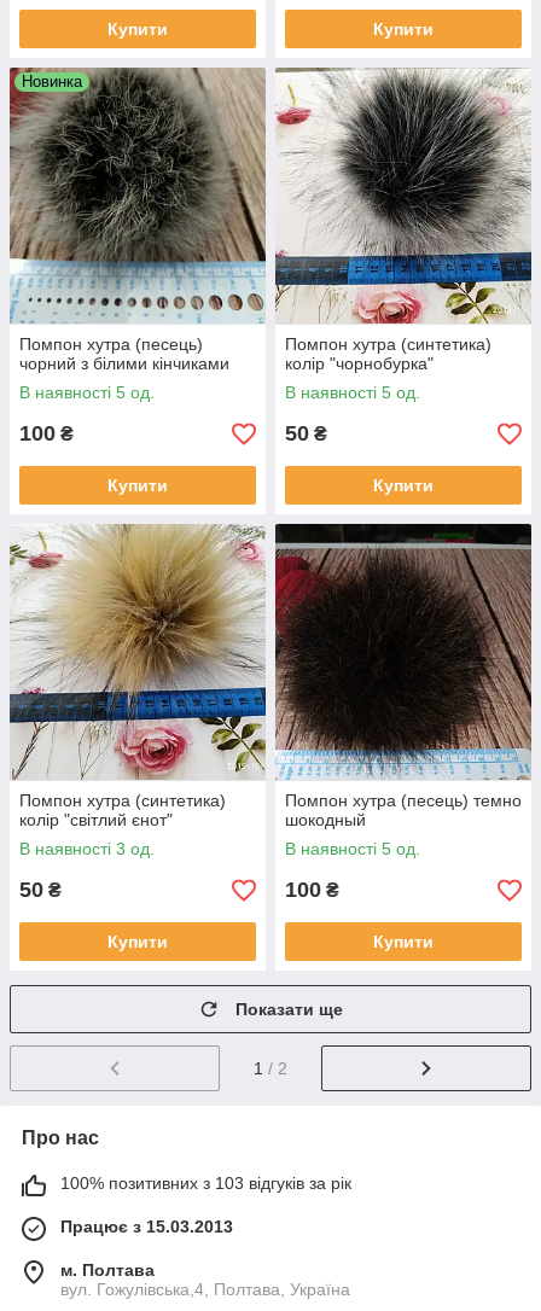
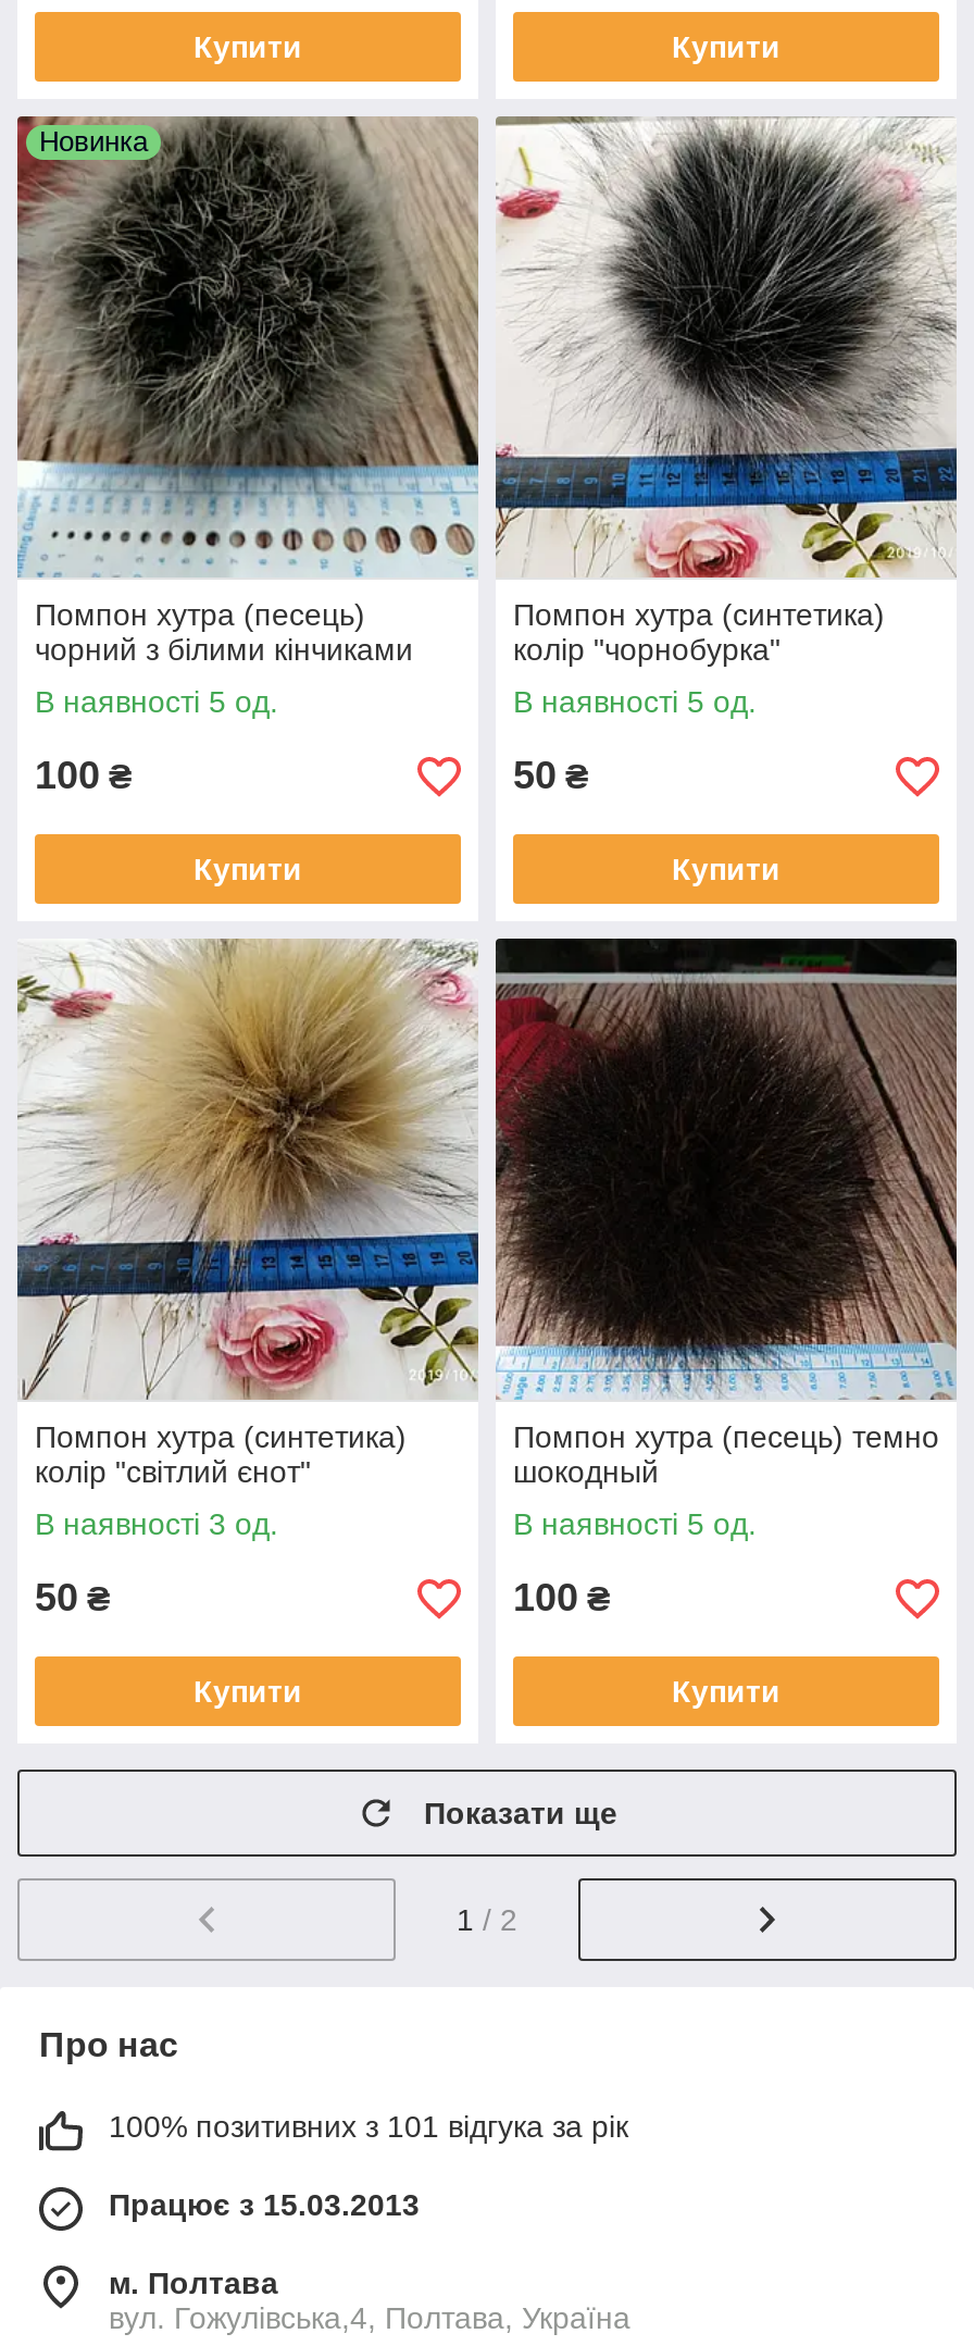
- 100% позитивних з 103 відгуків за рік
+ 100% позитивних з 101 відгука за рік
